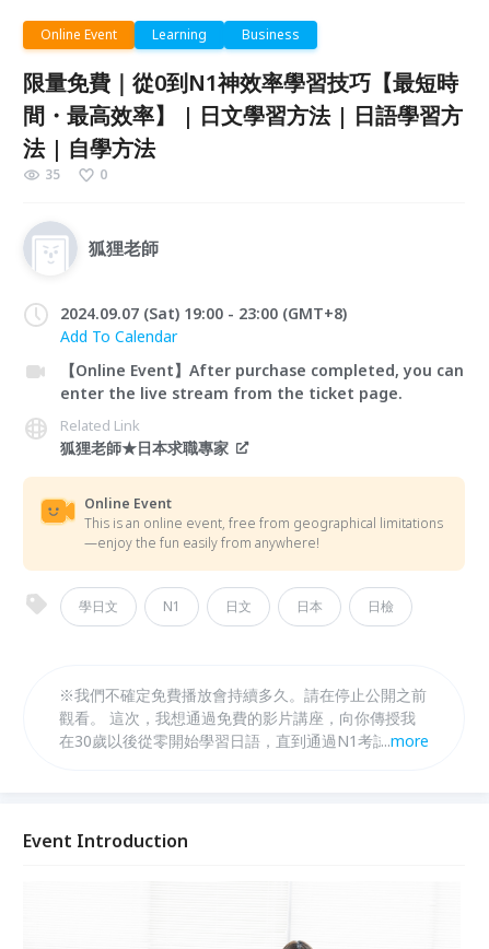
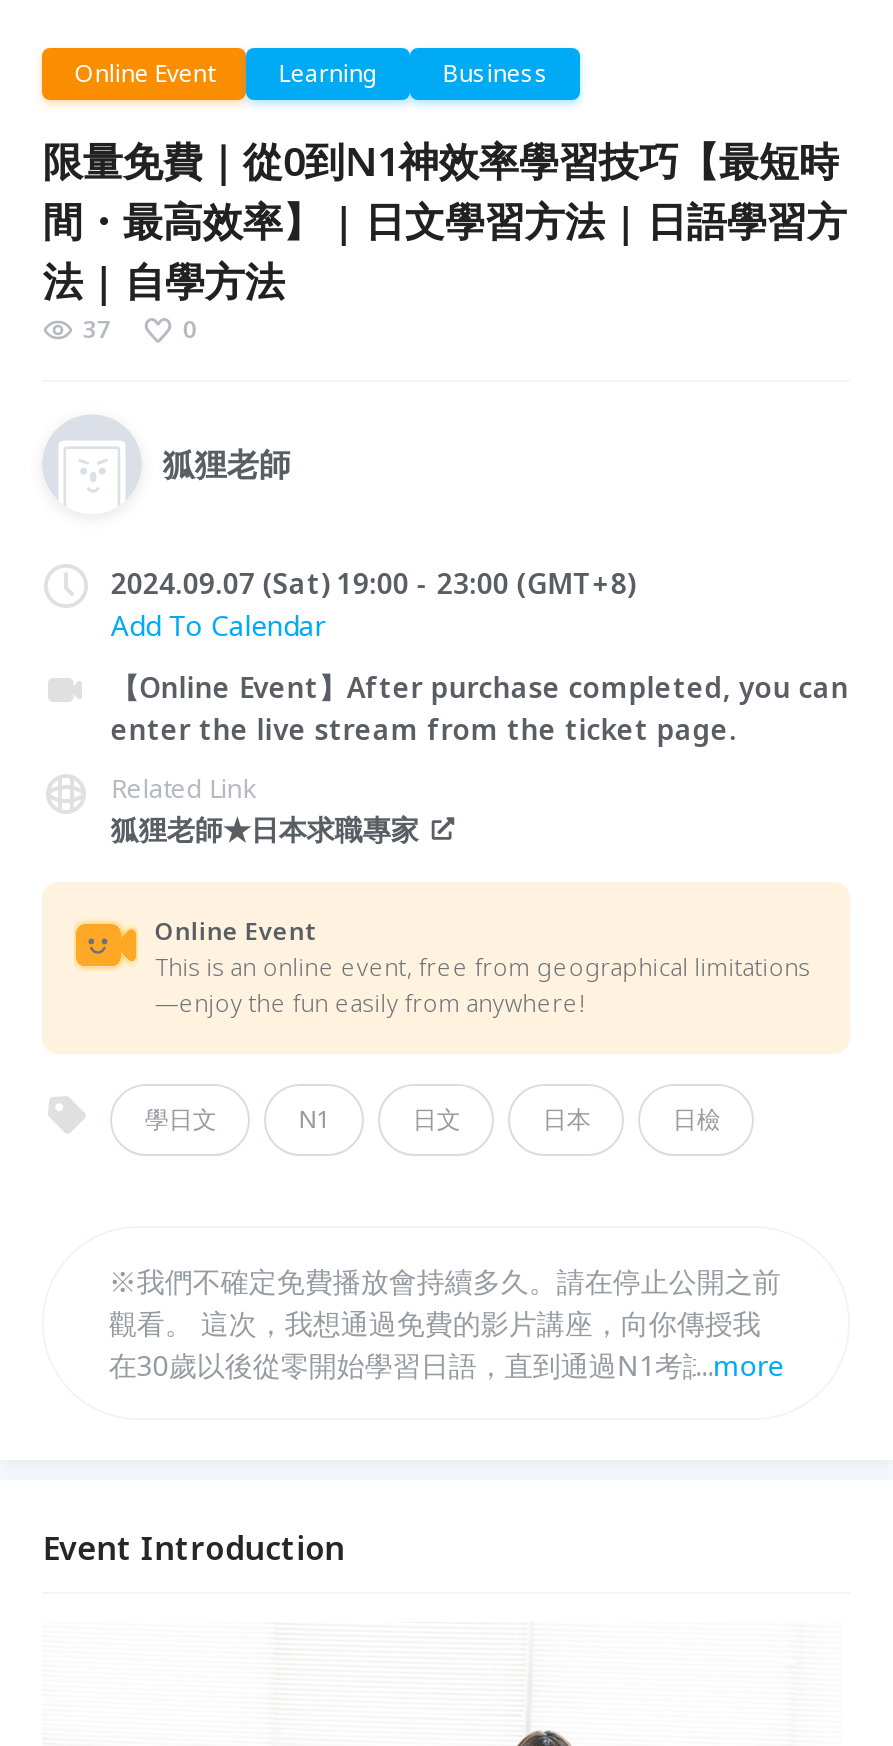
- 35
+ 37
